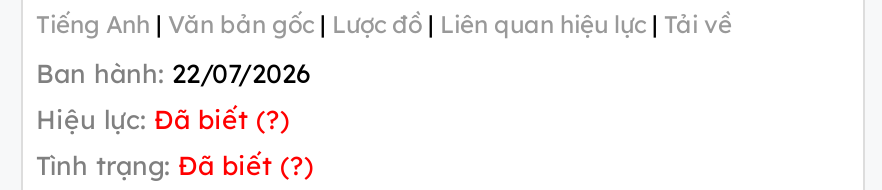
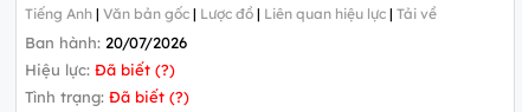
- Ban hành: 22/07/2026
+ Ban hành: 20/07/2026
